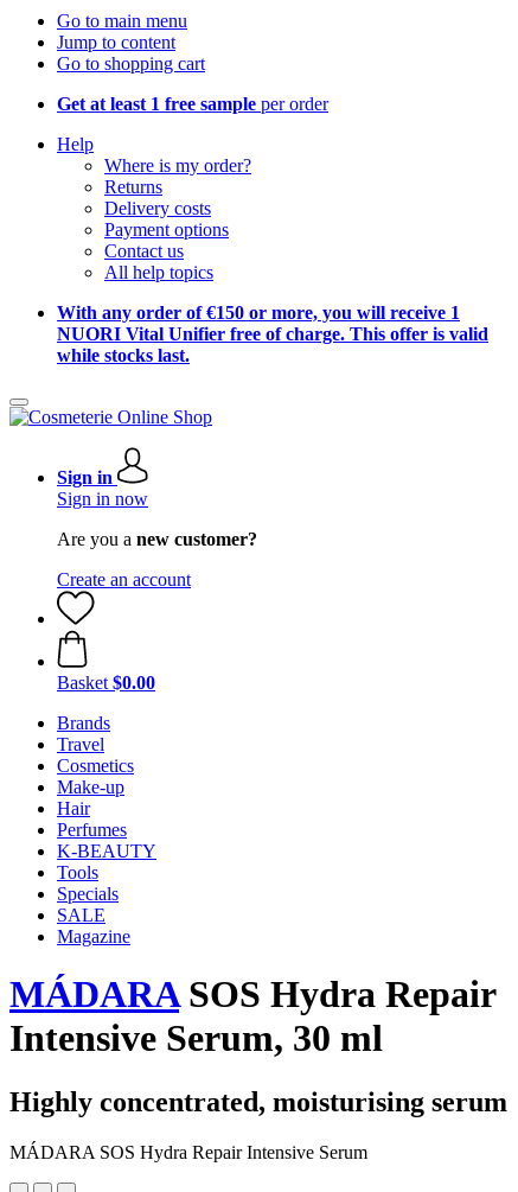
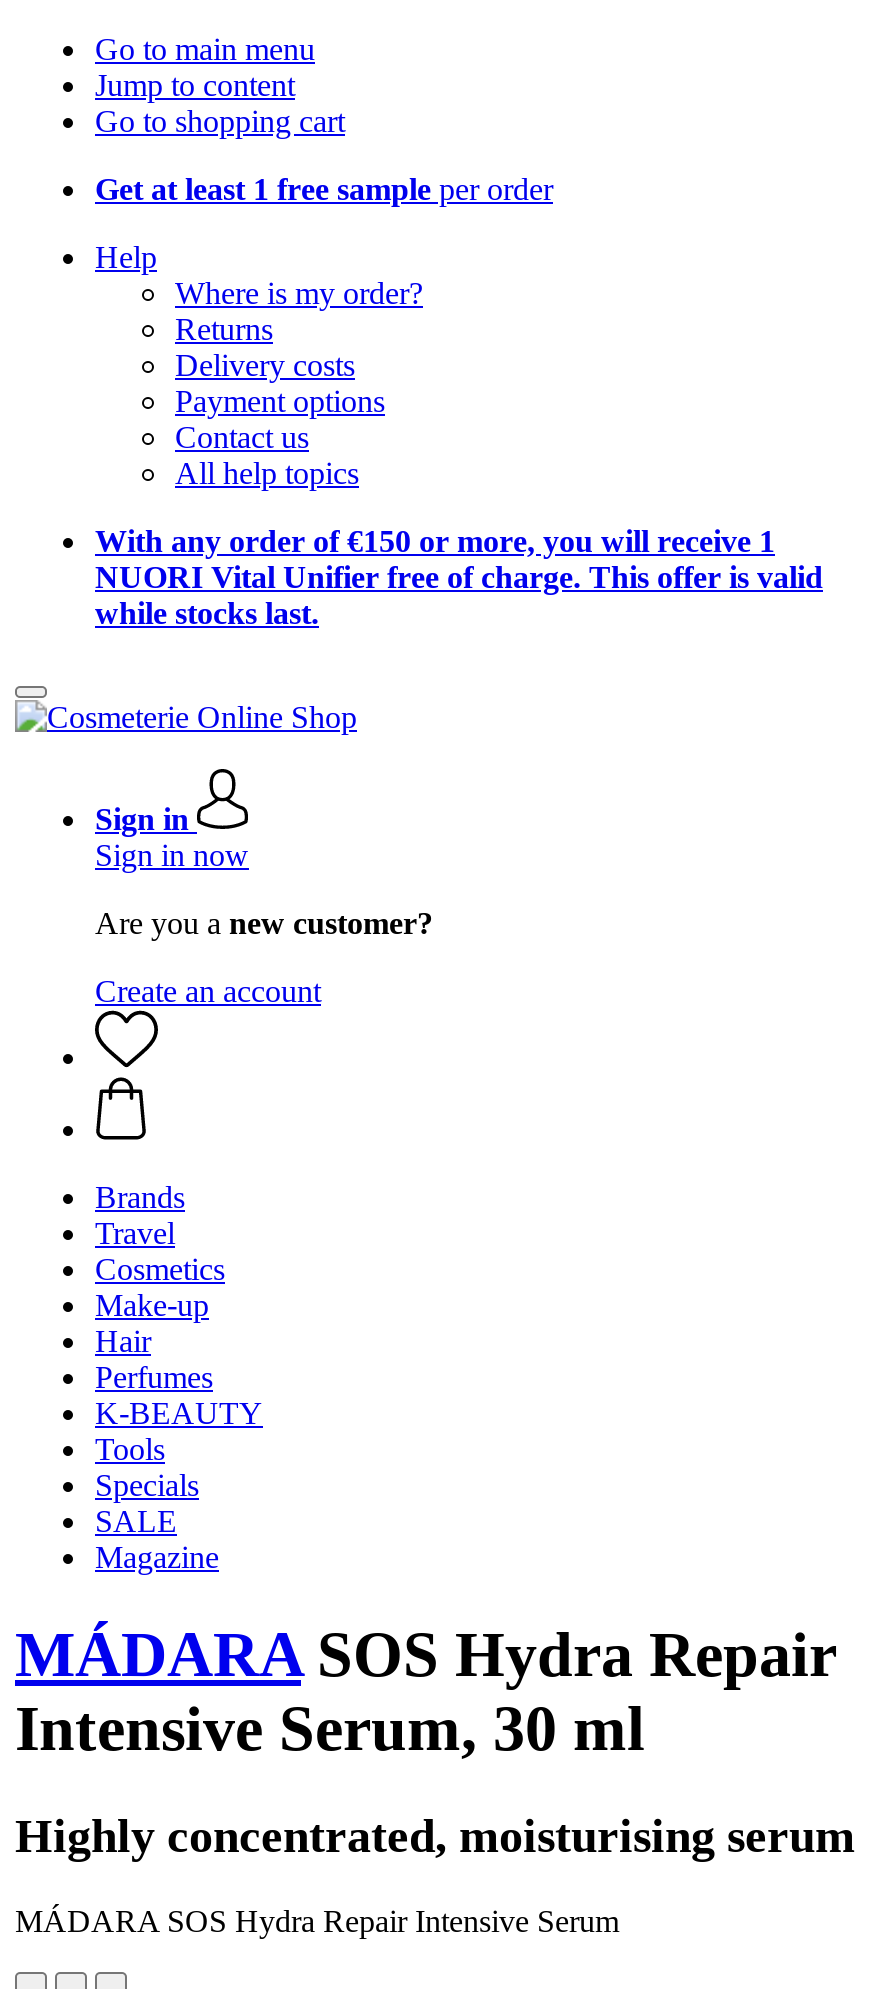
- Basket $0.00
